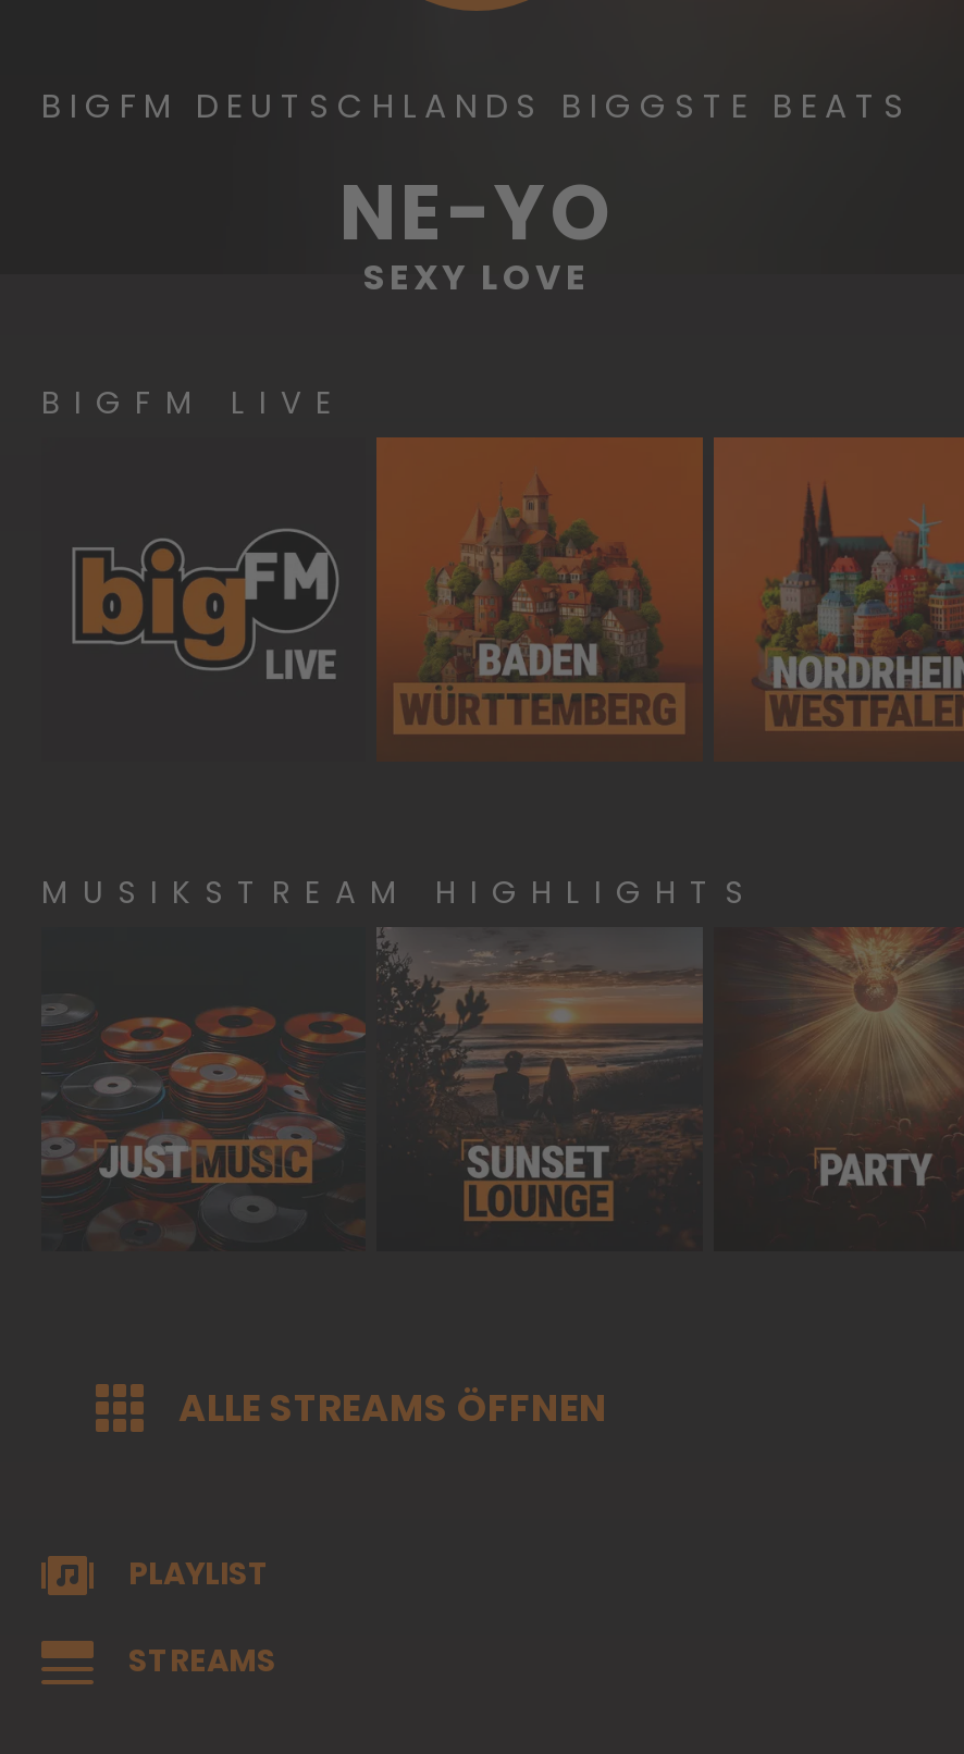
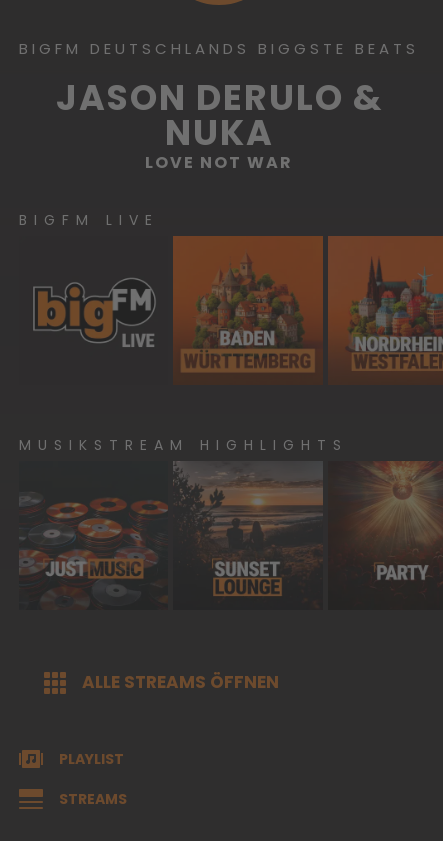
- NE-YO
- SEXY LOVE
+ JASON DERULO &
+ NUKA
+ LOVE NOT WAR
